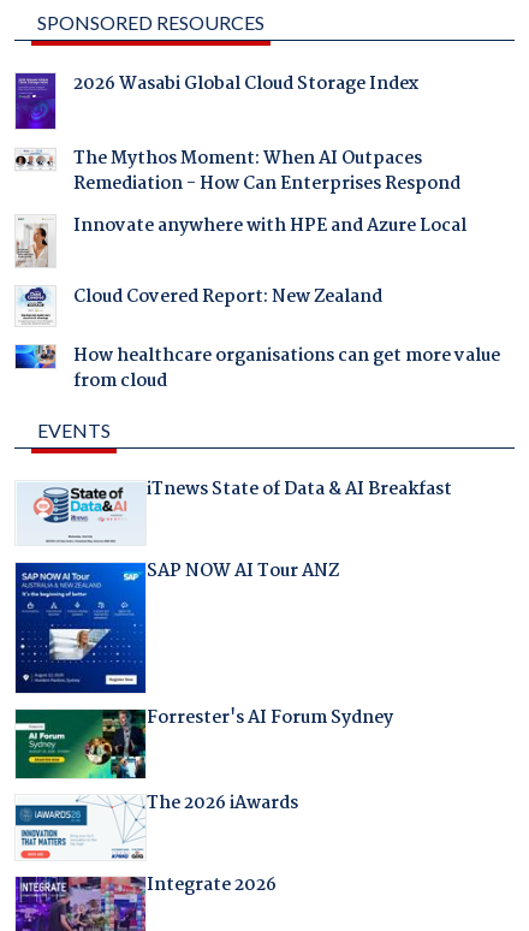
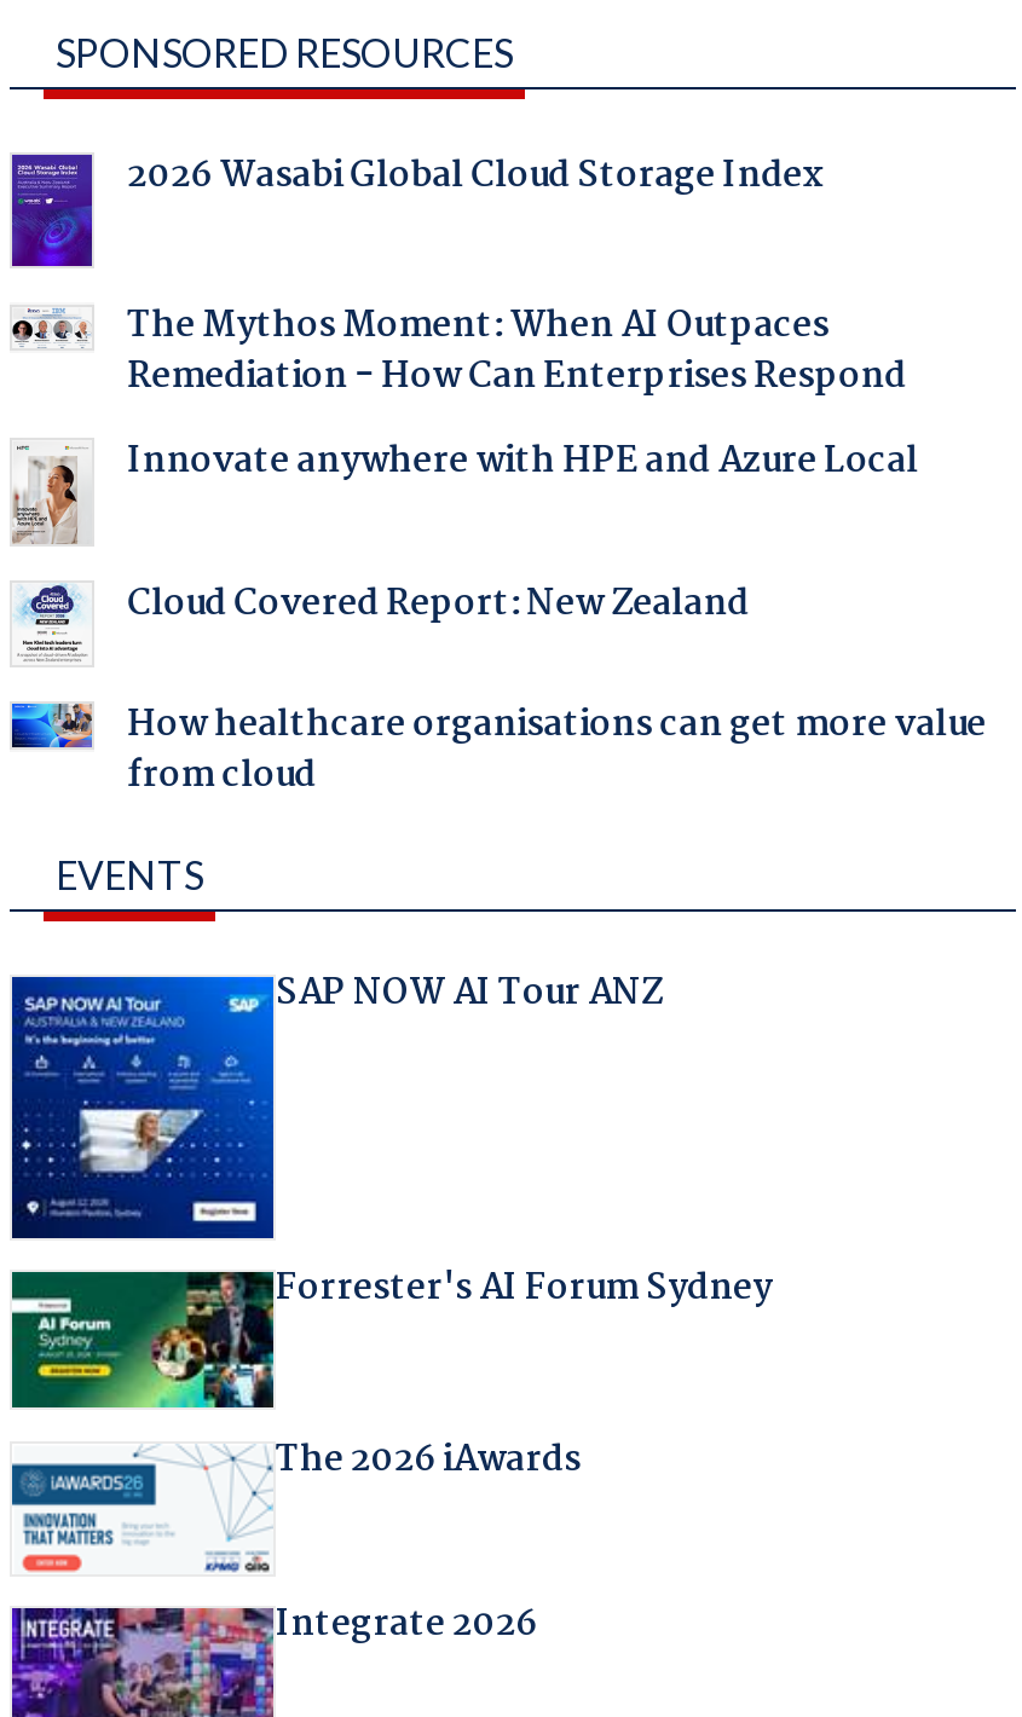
- [image]
- iTnews State of Data & AI Breakfast
